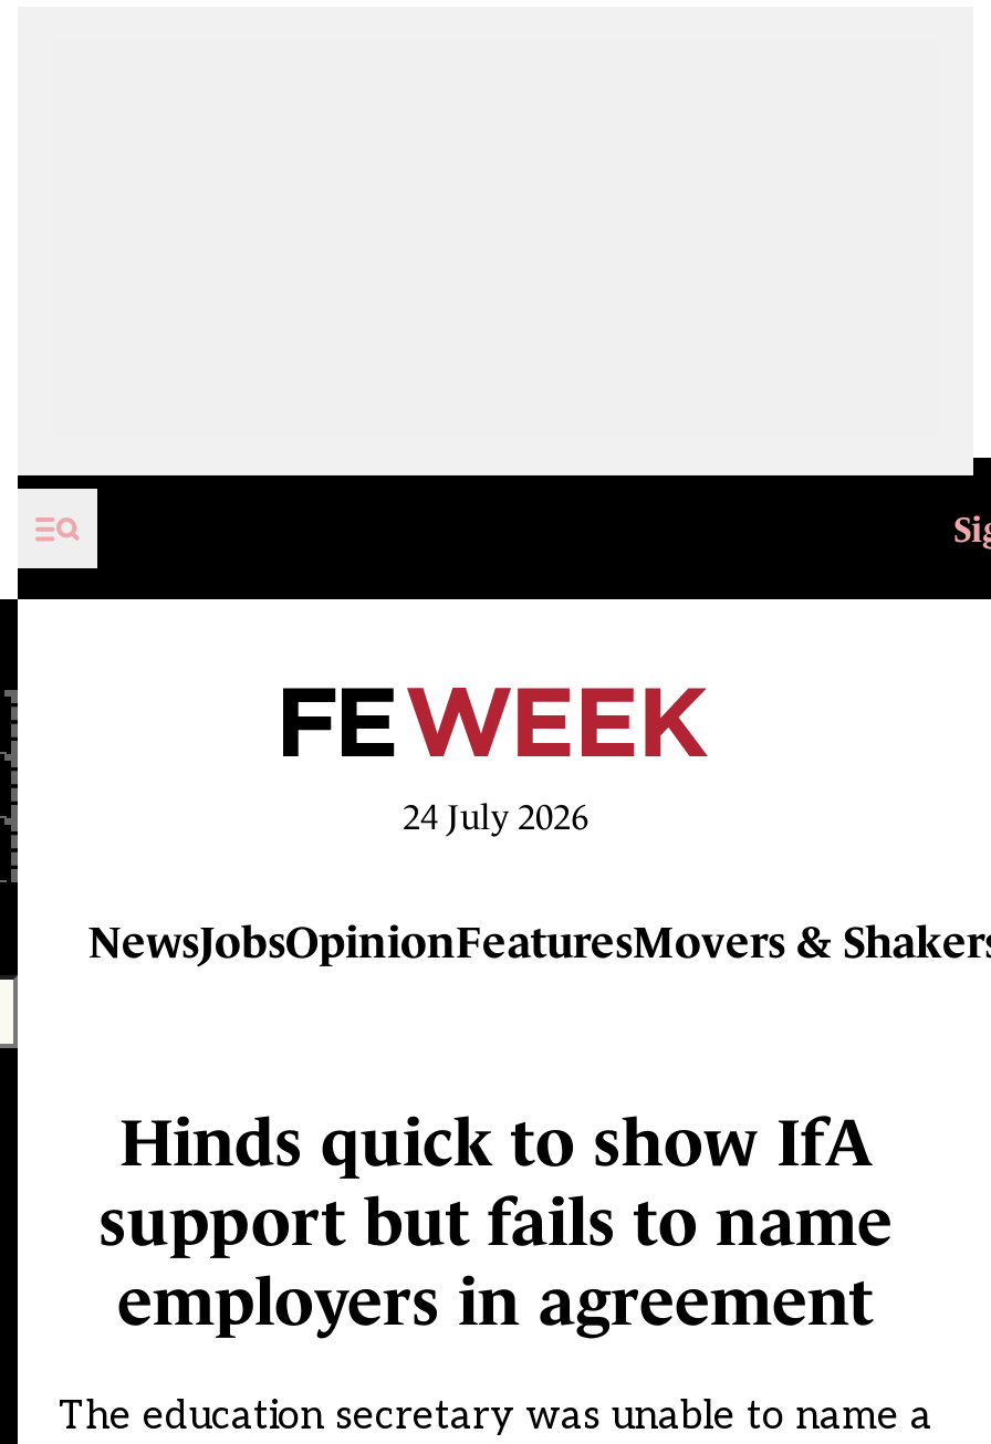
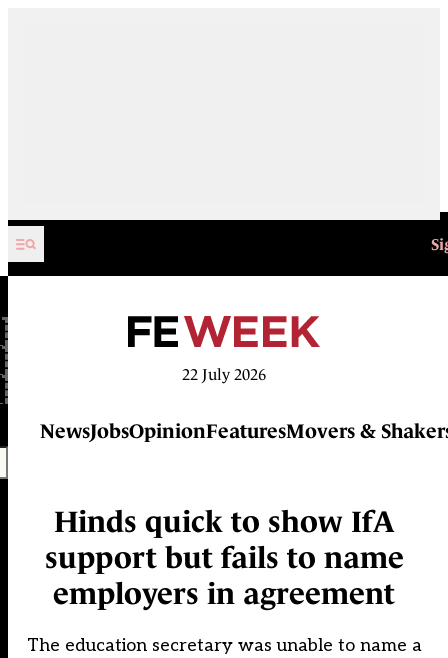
- 24 July 2026
+ 22 July 2026
